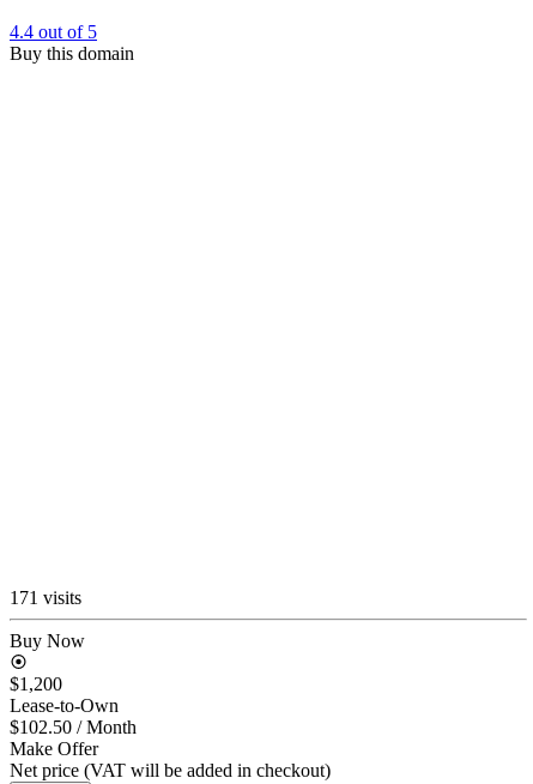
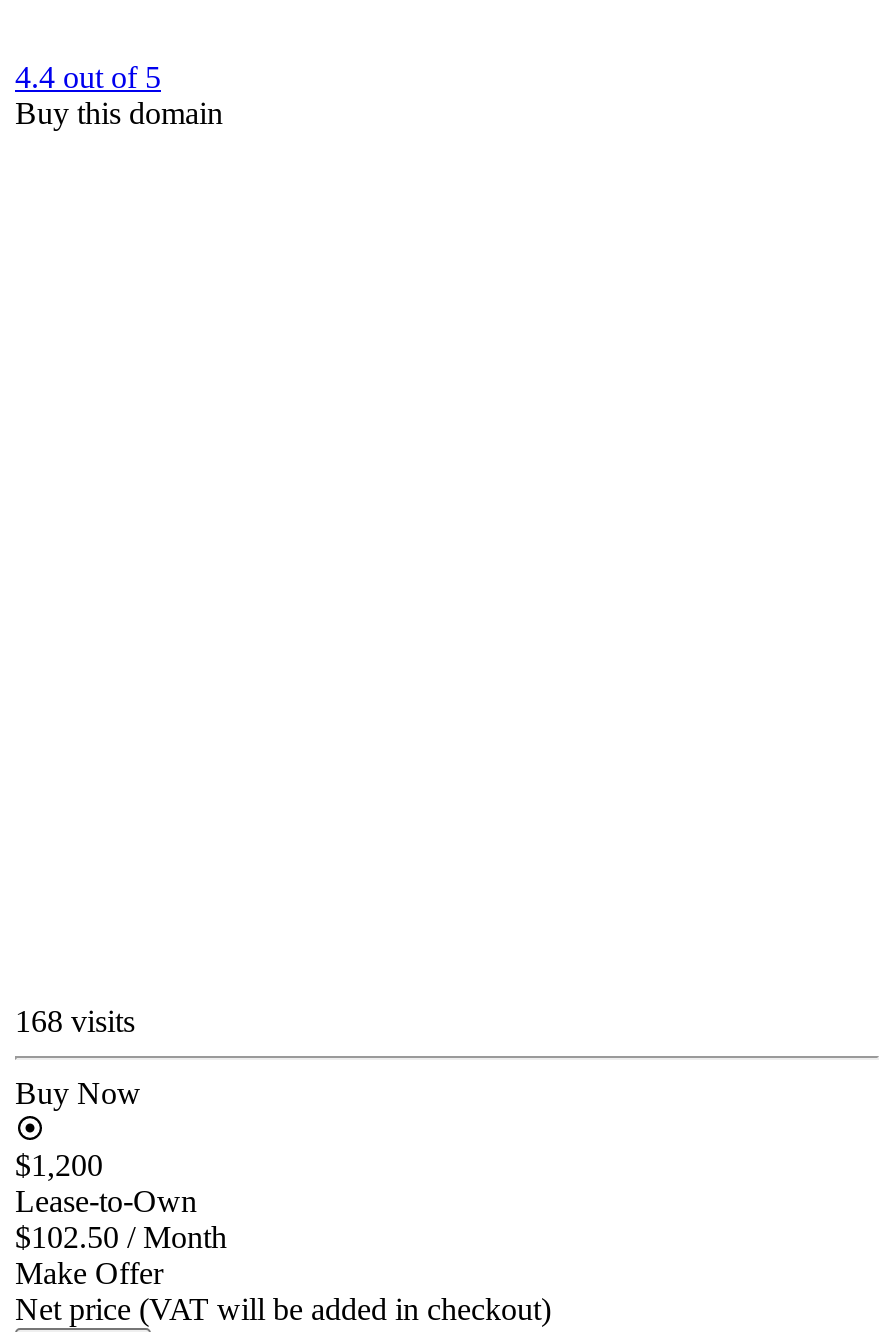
- 171 visits
+ 168 visits
